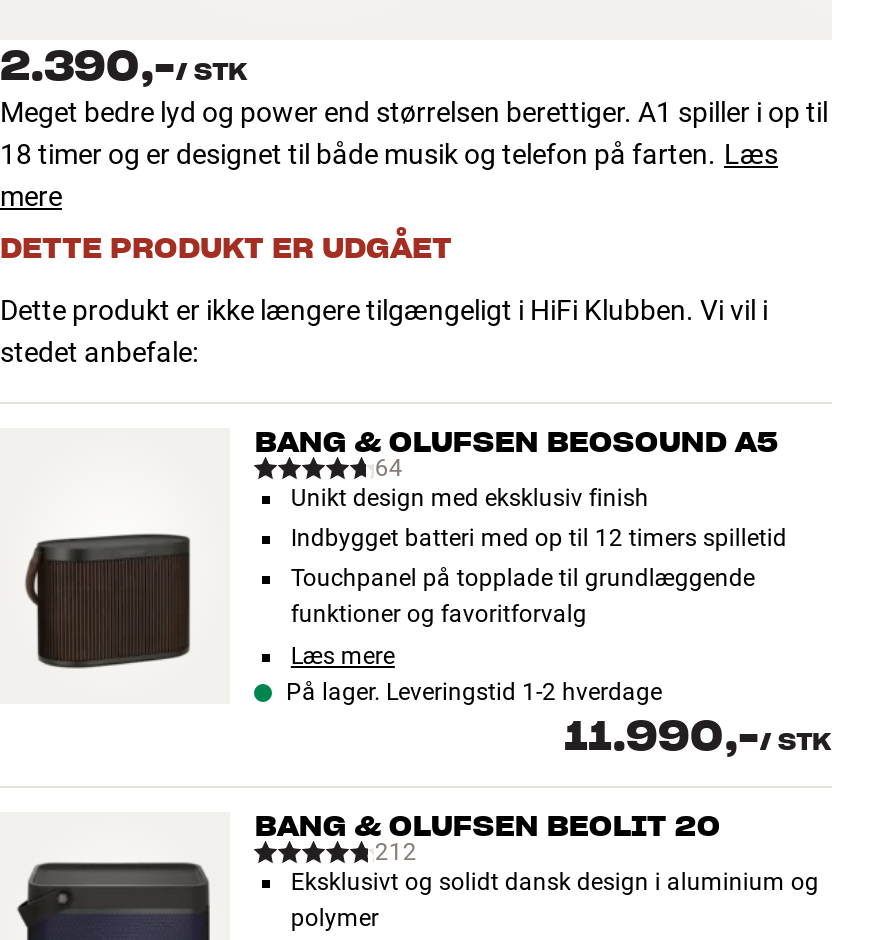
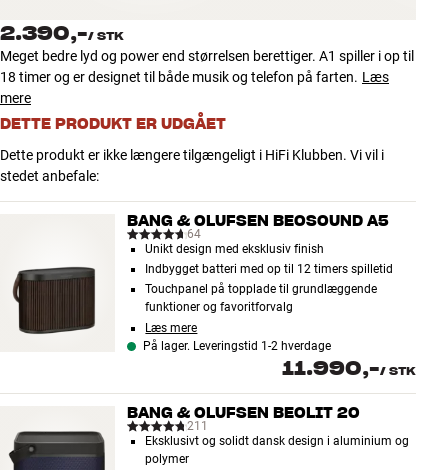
- 212
+ 211
